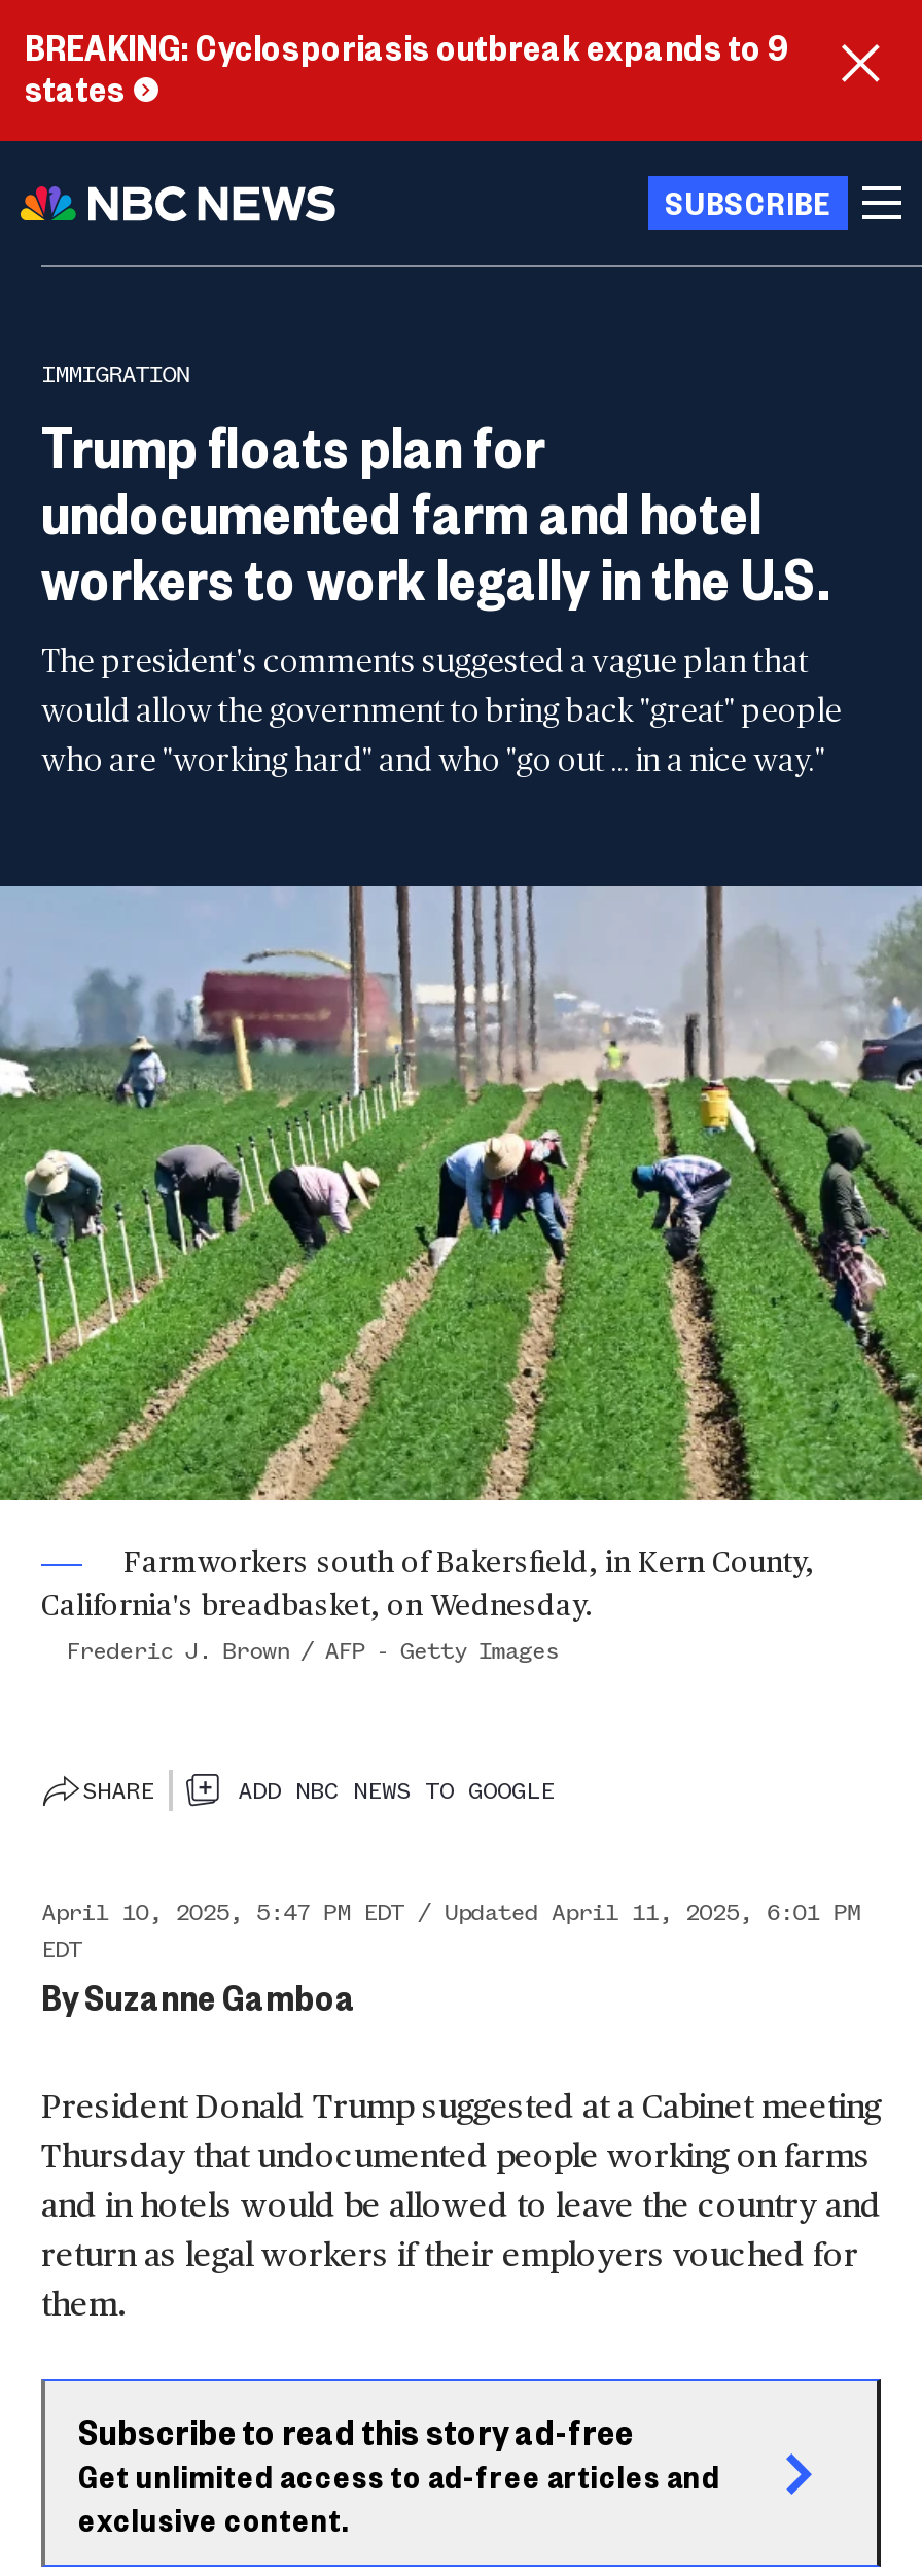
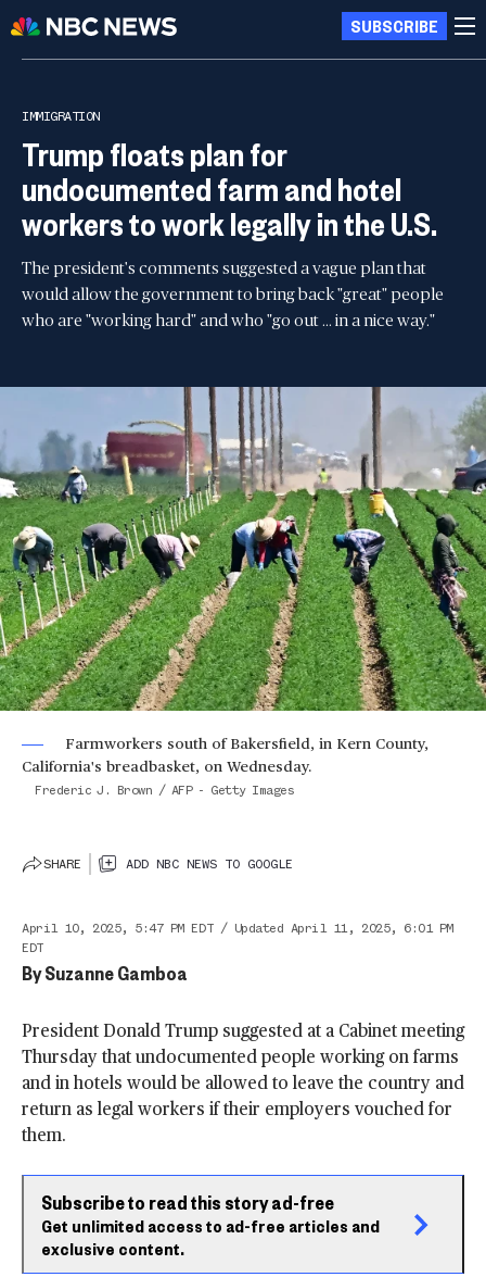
- BREAKING: Cyclosporiasis outbreak expands to 9
- states
